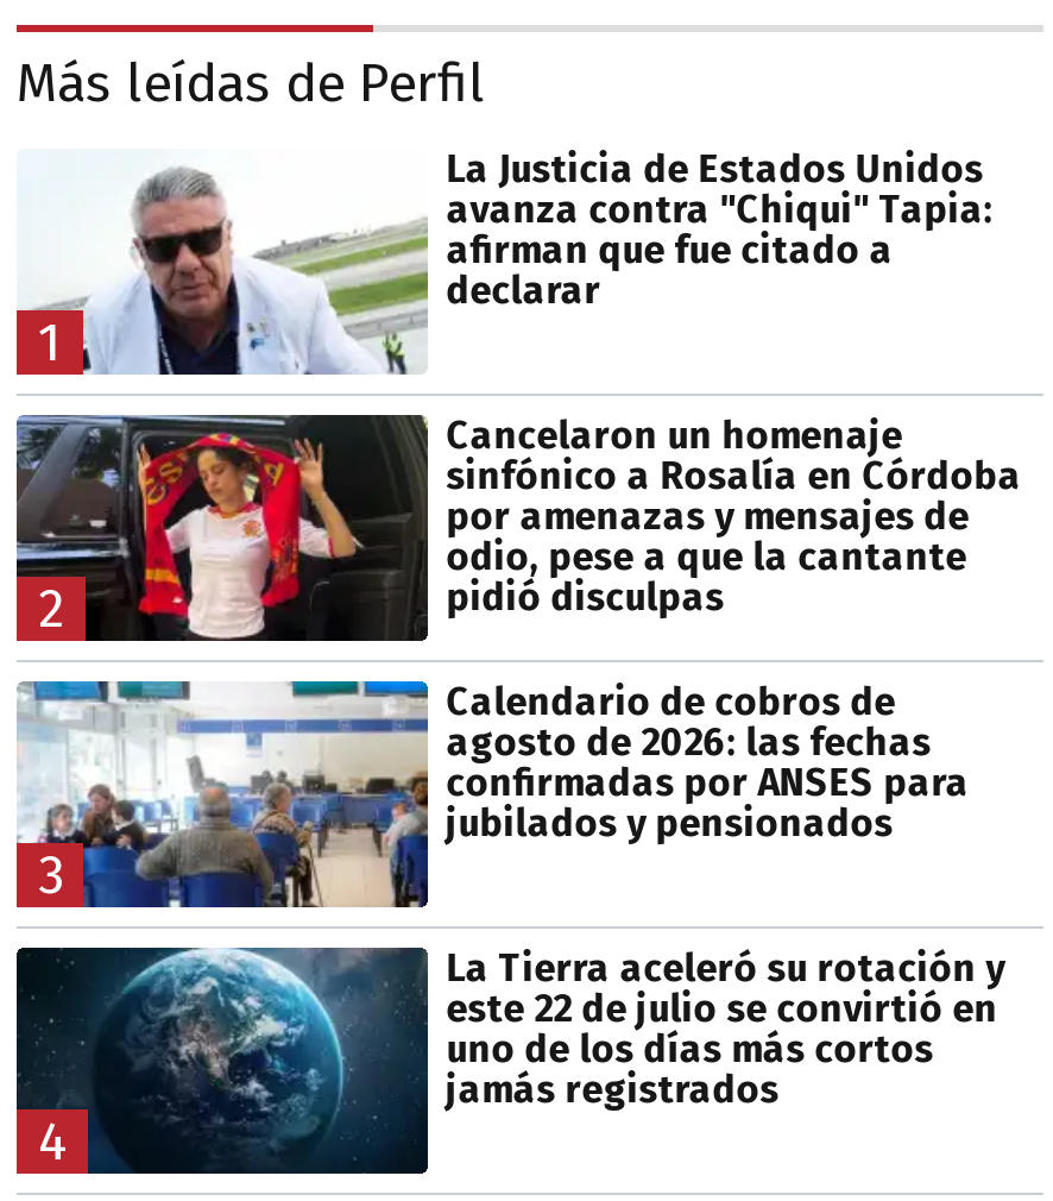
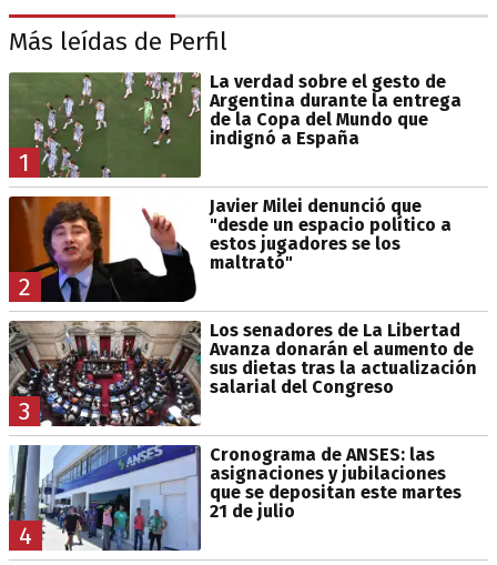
- [image]
- La Justicia de Estados Unidos
- avanza contra "Chiqui" Tapia:
- afirman que fue citado a
- declarar
+ [image]
+ La verdad sobre el gesto de
+ Argentina durante la entrega
+ de la Copa del Mundo que
+ indignó a España

- [image]
- Cancelaron un homenaje
- sinfónico a Rosalía en Córdoba
- por amenazas y mensajes de
- odio, pese a que la cantante
- pidió disculpas
+ [image]
+ Javier Milei denunció que
+ "desde un espacio político a
+ estos jugadores se los
+ maltrató"

- [image]
- Calendario de cobros de
- agosto de 2026: las fechas
- confirmadas por ANSES para
- jubilados y pensionados
+ [image]
+ Los senadores de La Libertad
+ Avanza donarán el aumento de
+ sus dietas tras la actualización
+ salarial del Congreso

- [image]
- La Tierra aceleró su rotación y
- este 22 de julio se convirtió en
- uno de los días más cortos
- jamás registrados
+ [image]
+ Cronograma de ANSES: las
+ asignaciones y jubilaciones
+ que se depositan este martes
+ 21 de julio
